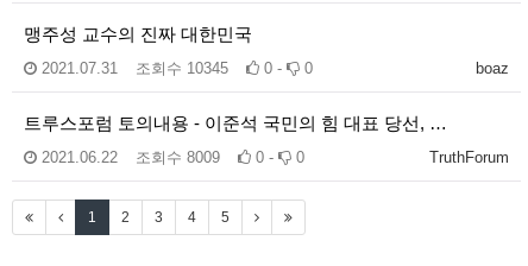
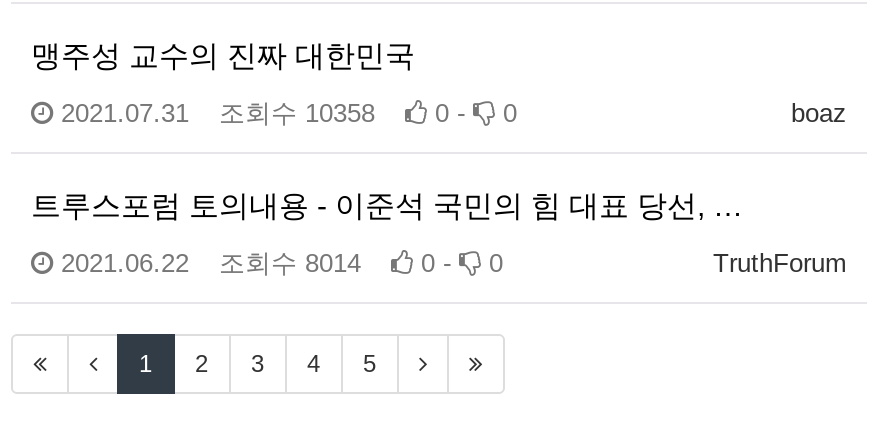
- 조회수 10345
+ 조회수 10358

- 조회수 8009
+ 조회수 8014
